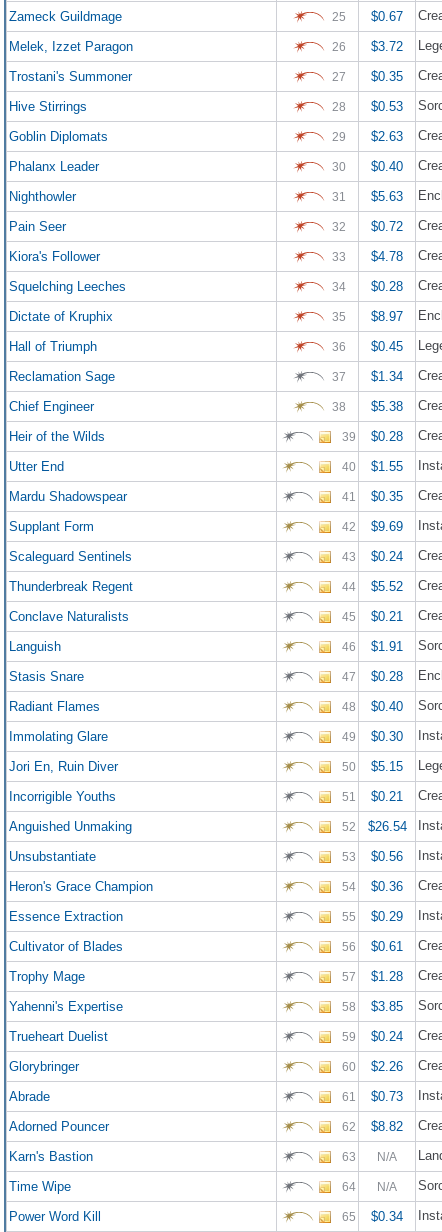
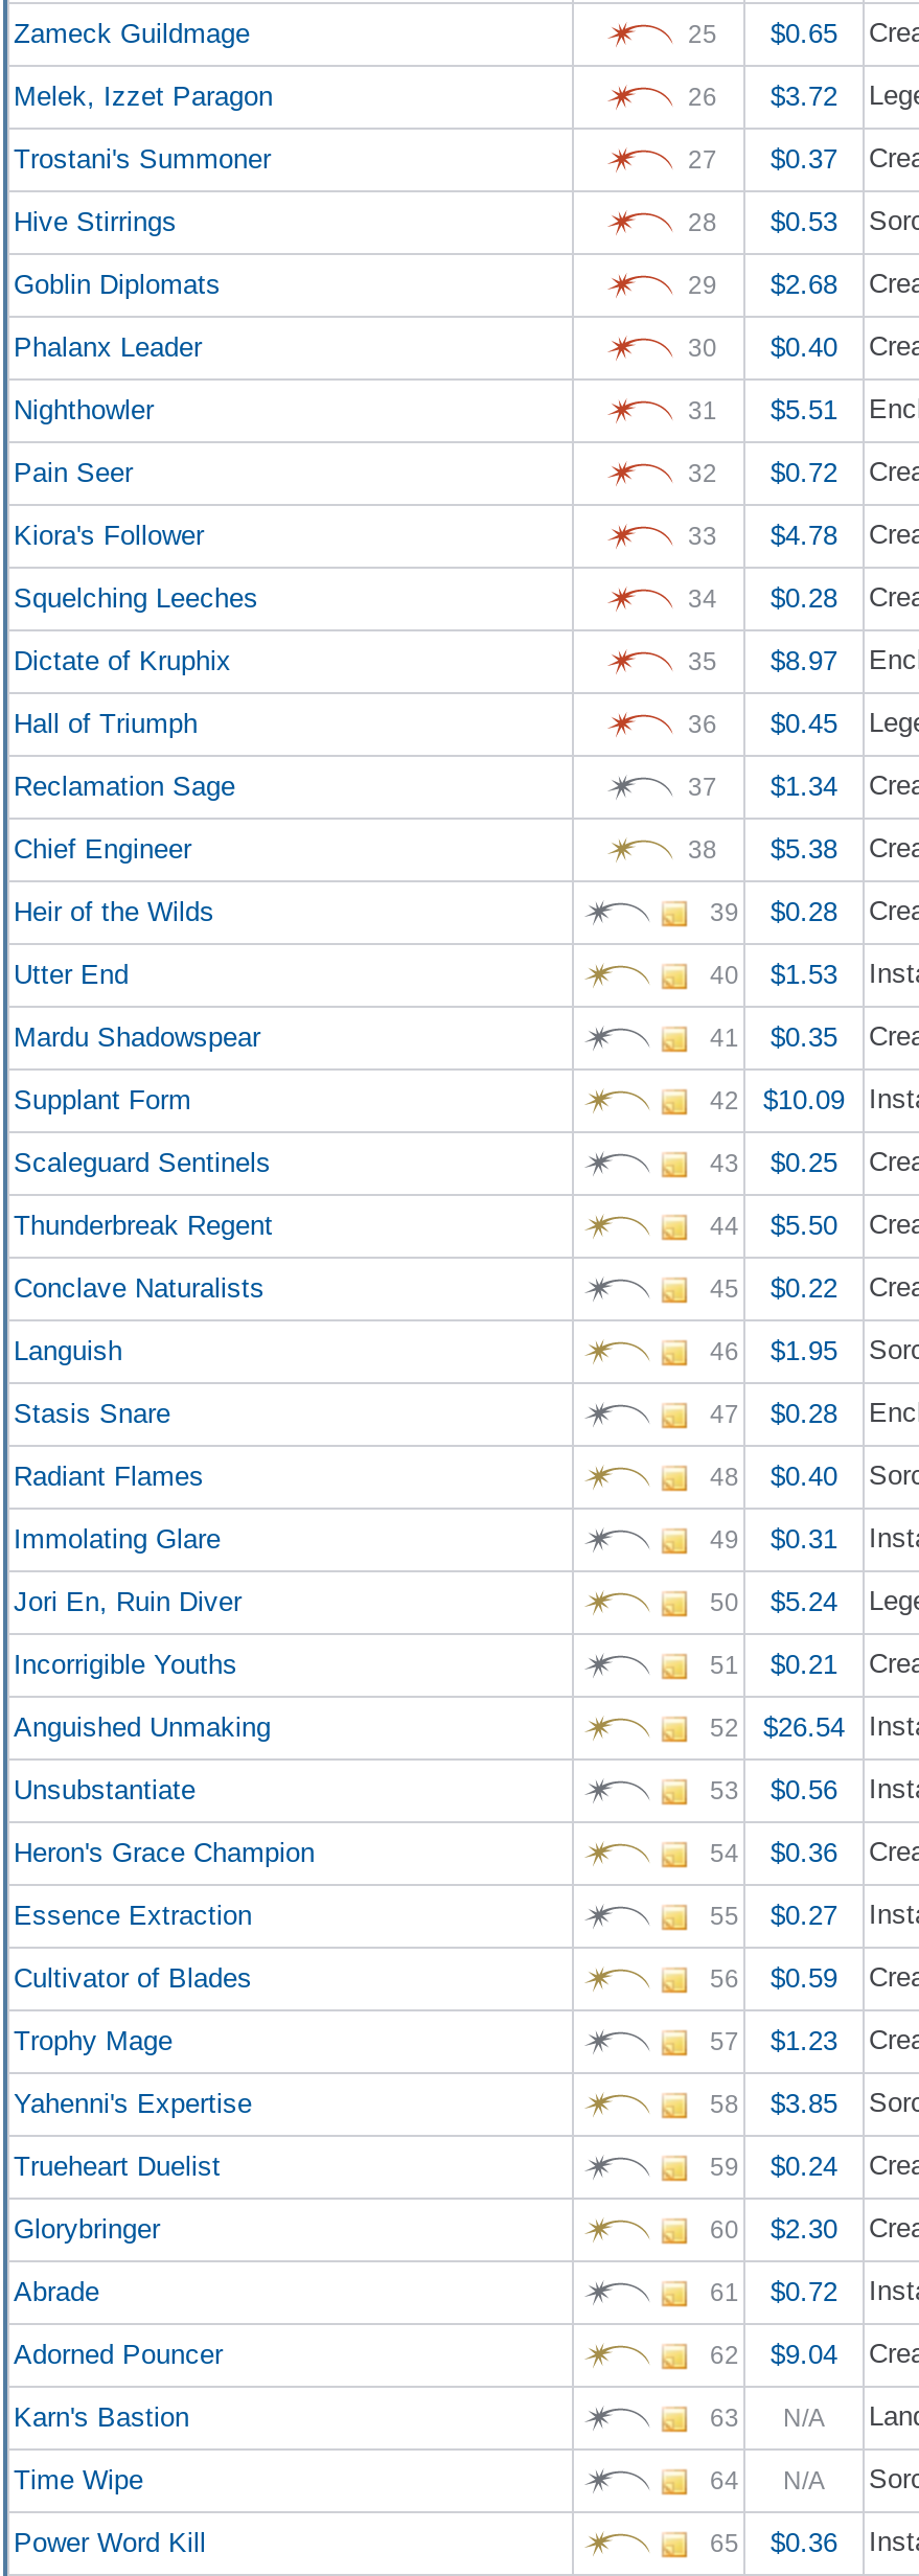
- $0.67
+ $0.65

- $0.35
+ $0.37

- $2.63
+ $2.68

- $5.63
+ $5.51

- $1.55
+ $1.53

- $9.69
+ $10.09

- $0.24
+ $0.25

- $5.52
+ $5.50

- $0.21
+ $0.22

- $1.91
+ $1.95

- $0.30
+ $0.31

- $5.15
+ $5.24

- $0.29
+ $0.27

- $0.61
+ $0.59

- $1.28
+ $1.23

- $2.26
+ $2.30

- $0.73
+ $0.72

- $8.82
+ $9.04

- $0.34
+ $0.36
